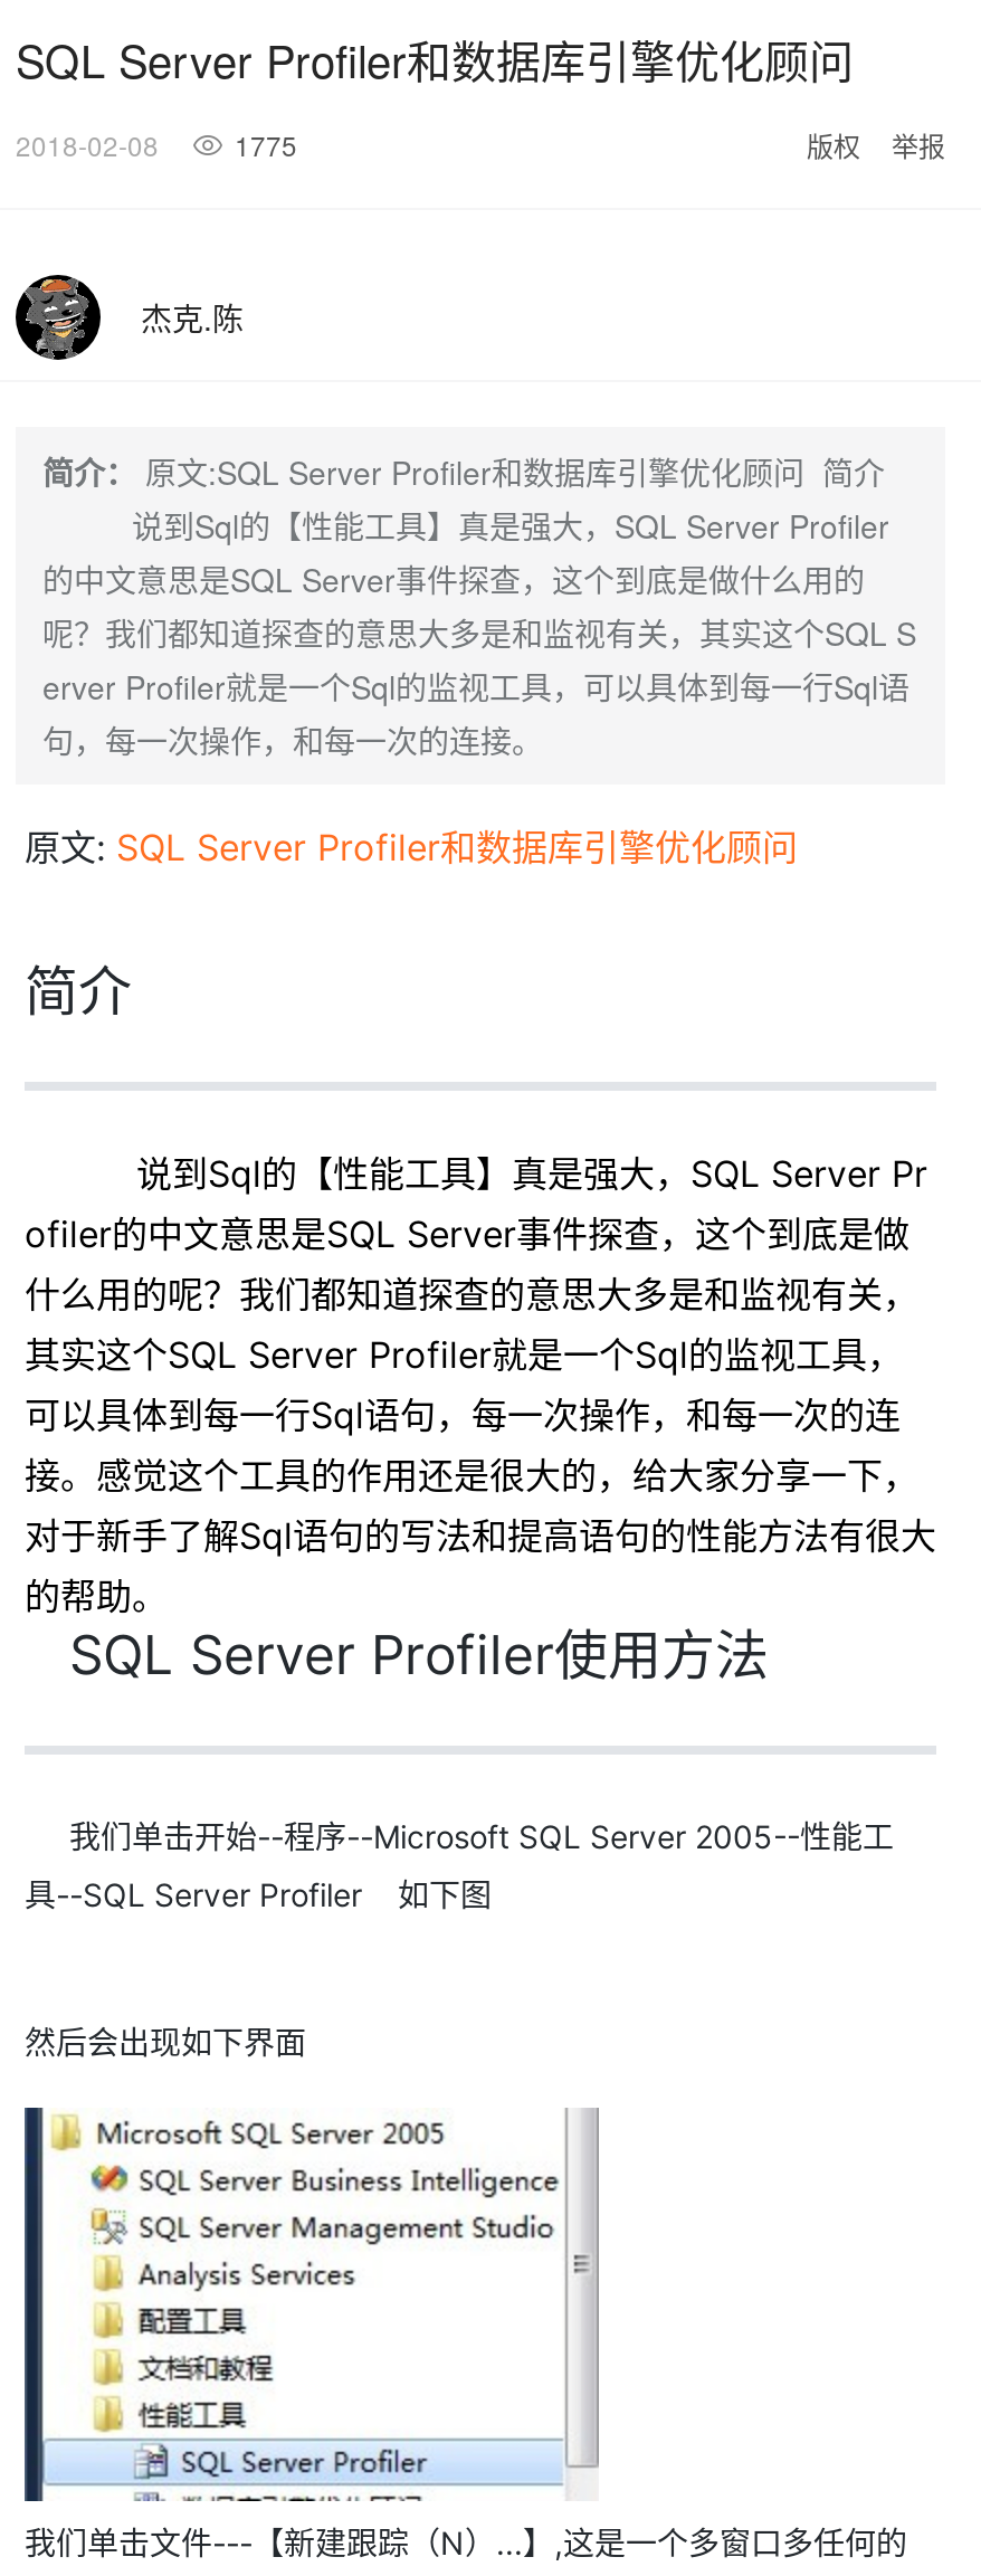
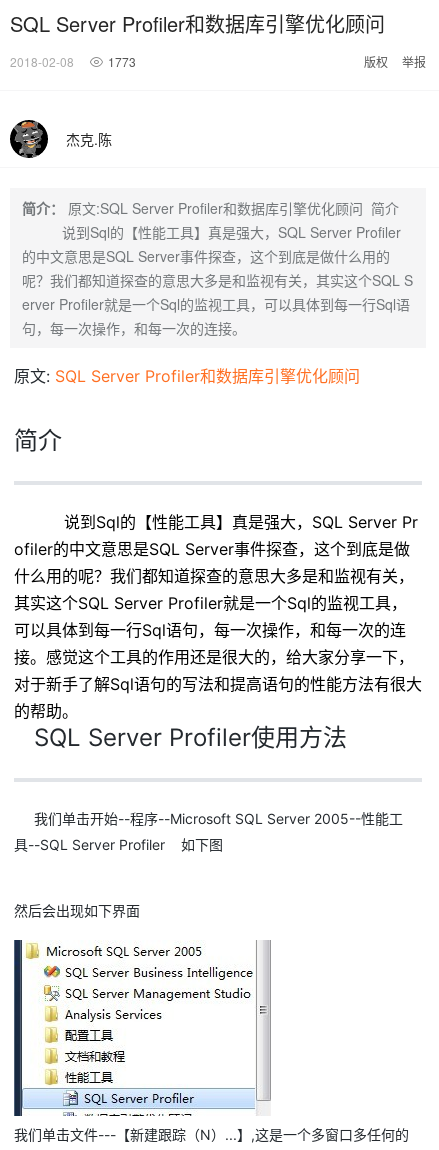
- 2018-02-08 1775
+ 2018-02-08 1773
